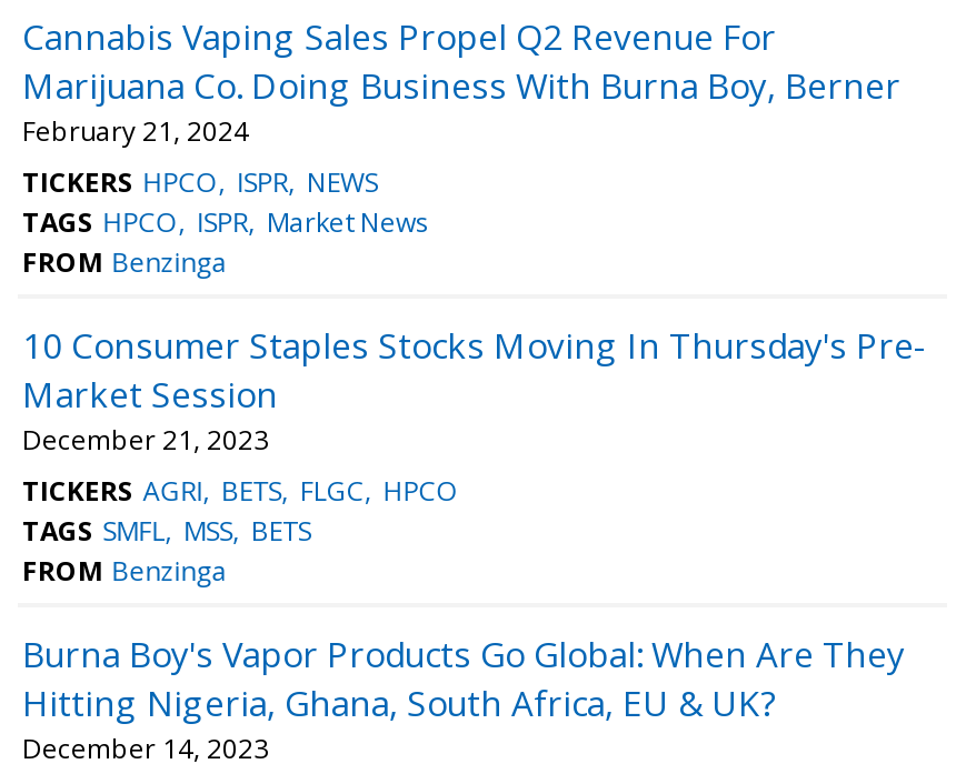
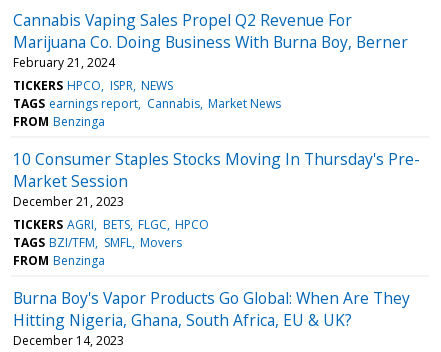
- TAGS HPCO ISPR Market News
+ TAGS earnings report Cannabis Market News

- TAGS SMFL MSS BETS
+ TAGS BZI/TFM SMFL Movers
